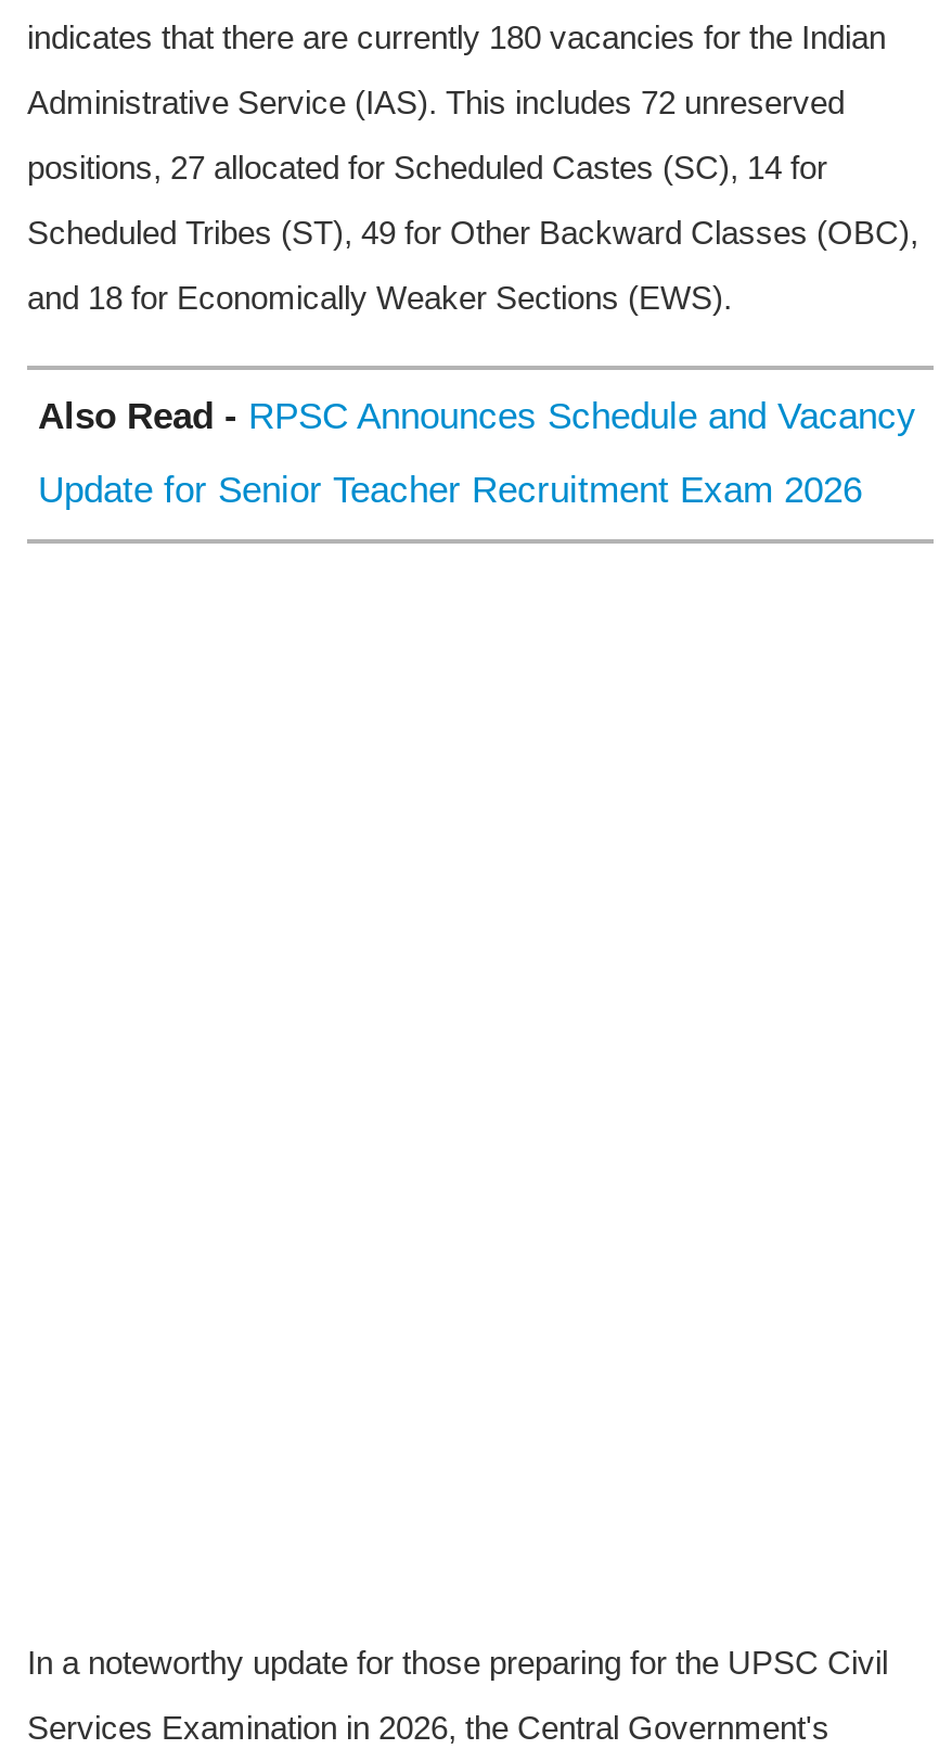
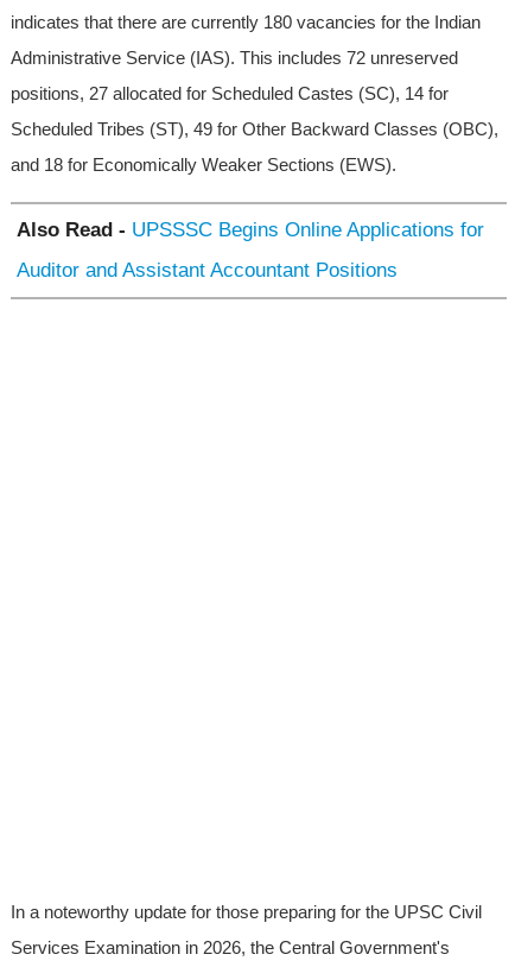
- Also Read - RPSC Announces Schedule and Vacancy
+ Also Read - UPSSSC Begins Online Applications for

- Update for Senior Teacher Recruitment Exam 2026
+ Auditor and Assistant Accountant Positions
